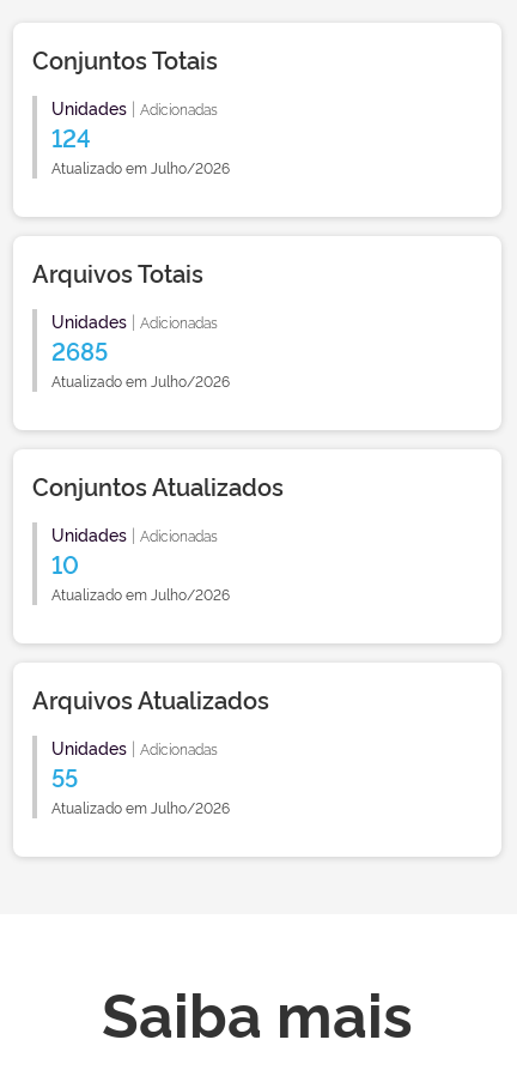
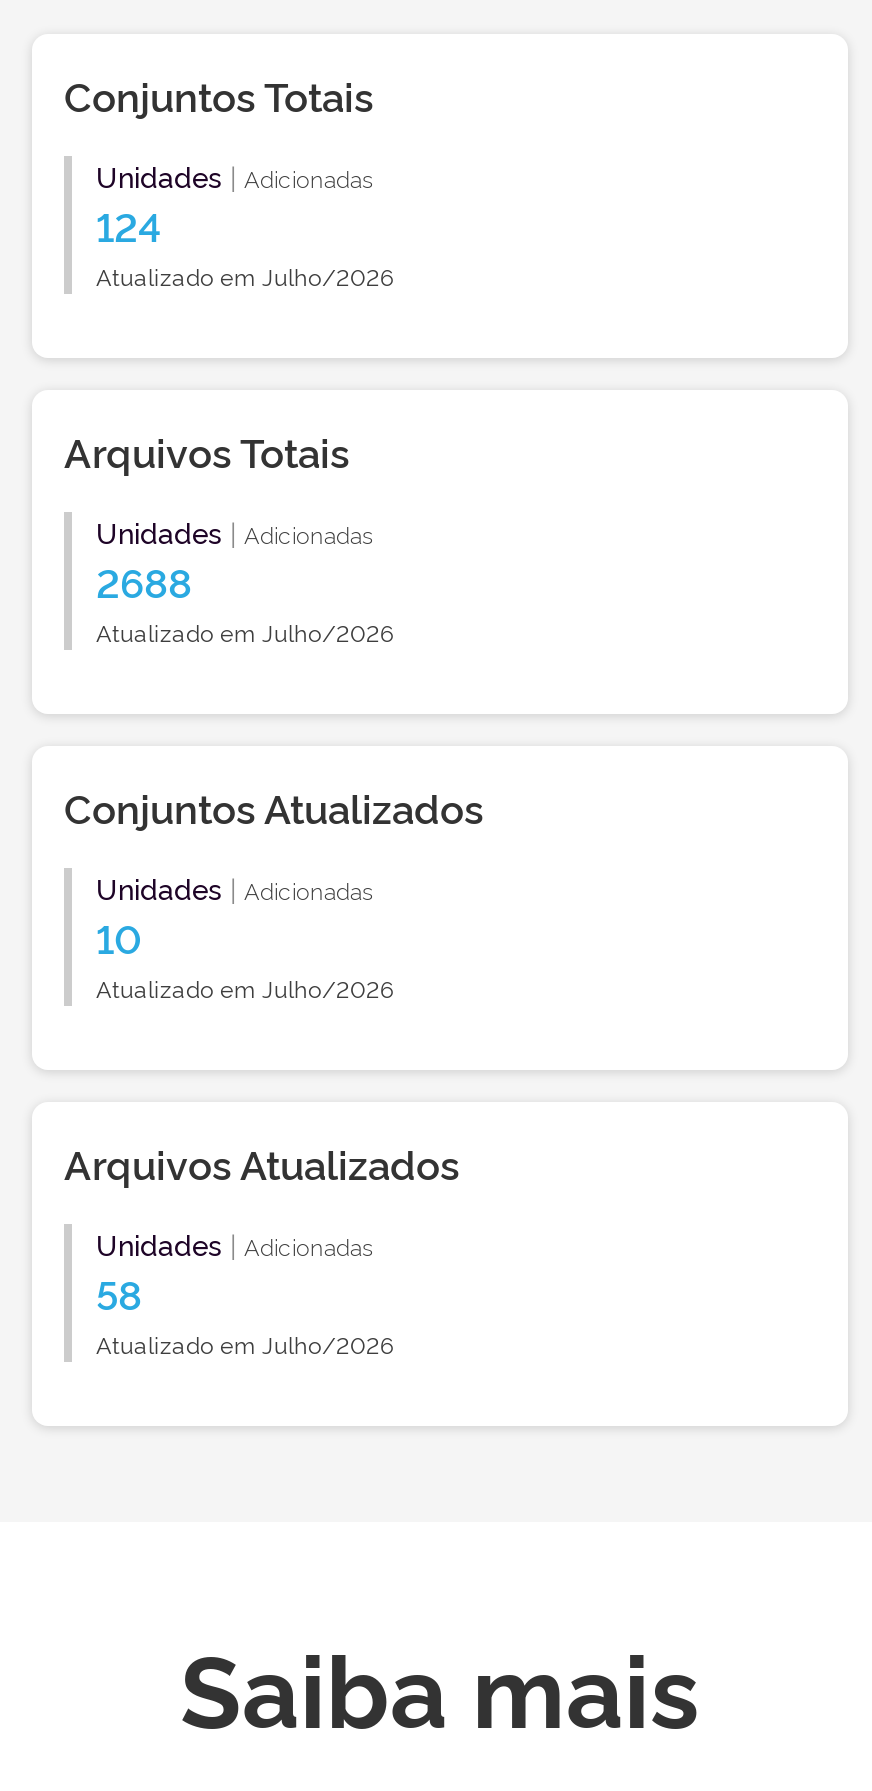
- 2685
+ 2688

- 55
+ 58
